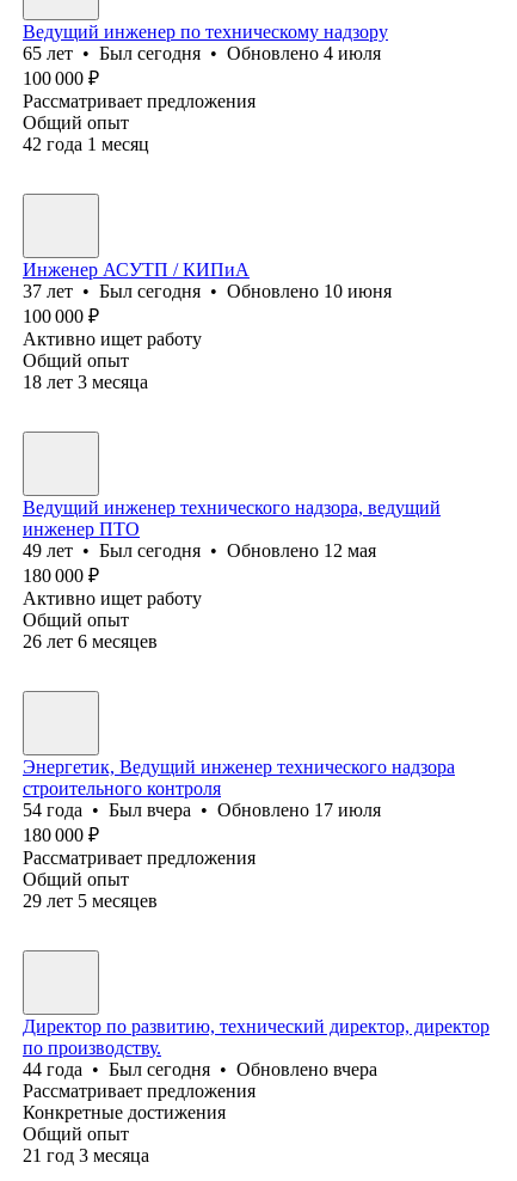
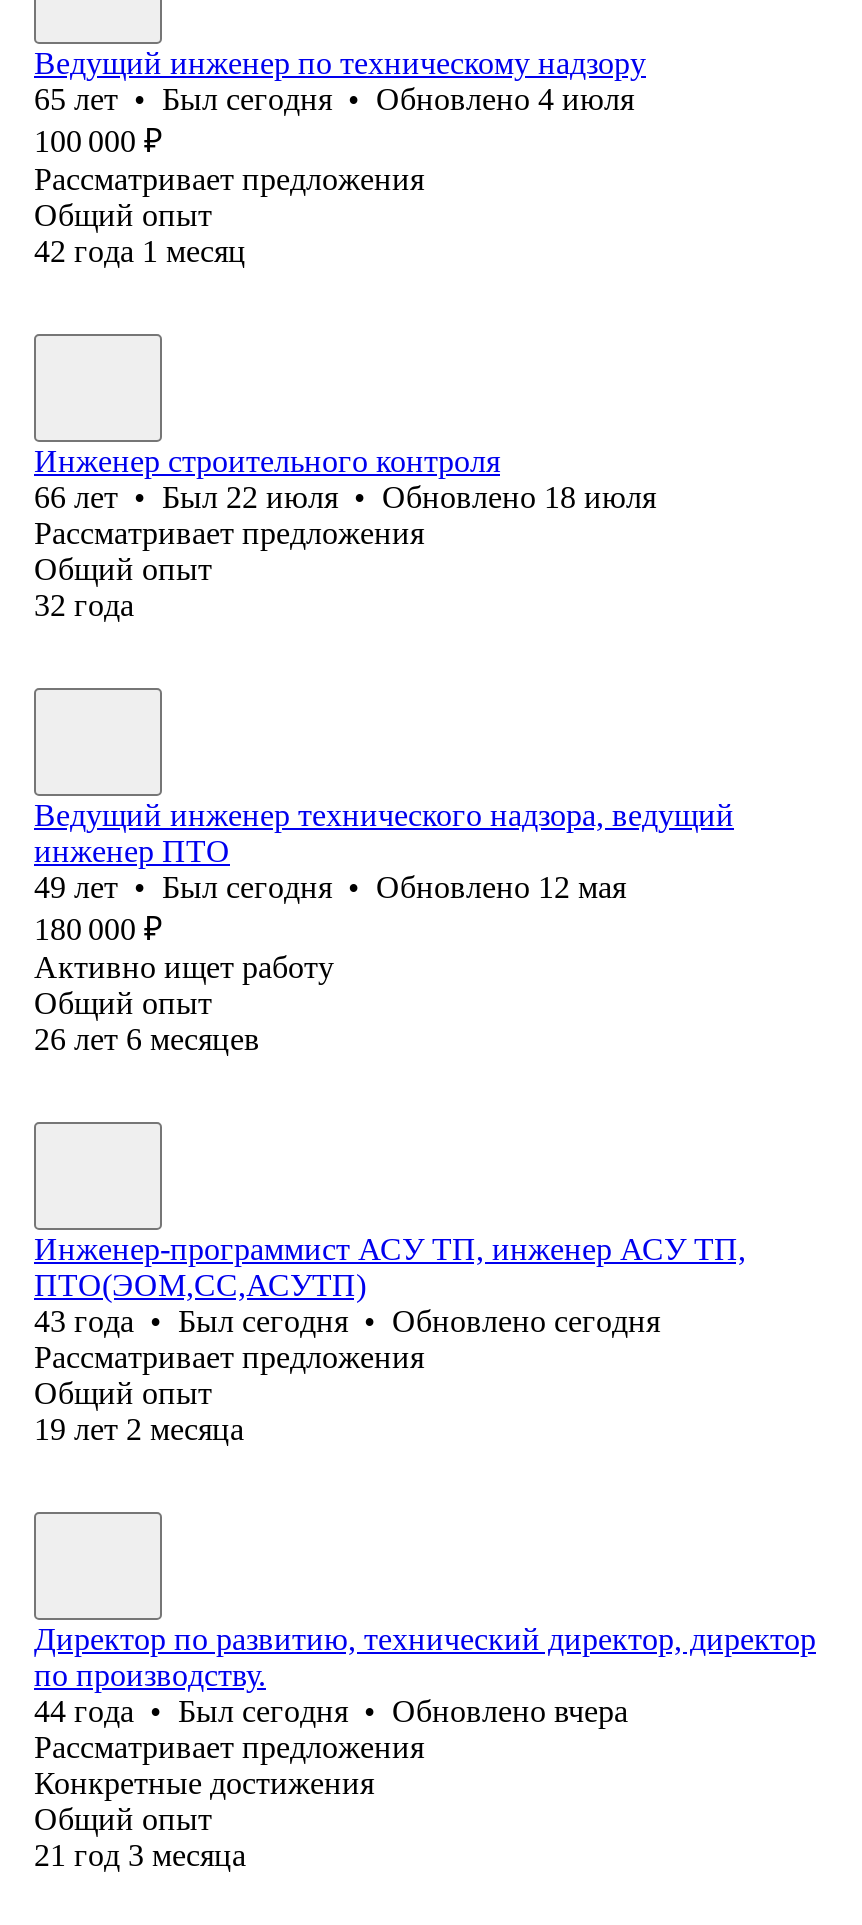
- Инженер АСУТП / КИПиА
- 37 лет • Был сегодня • Обновлено 10 июня
- 100 000 ₽
- Активно ищет работу
+ Инженер строительного контроля
+ 66 лет • Был 22 июля • Обновлено 18 июля
+ Рассматривает предложения

- 18 лет 3 месяца
+ 32 года

- Энергетик, Ведущий инженер технического надзора
- строительного контроля
- 54 года • Был вчера • Обновлено 17 июля
- 180 000 ₽
+ Инженер-программист АСУ ТП, инженер АСУ ТП,
+ ПТО(ЭОМ,СС,АСУТП)
+ 43 года • Был сегодня • Обновлено сегодня

- 29 лет 5 месяцев
+ 19 лет 2 месяца
